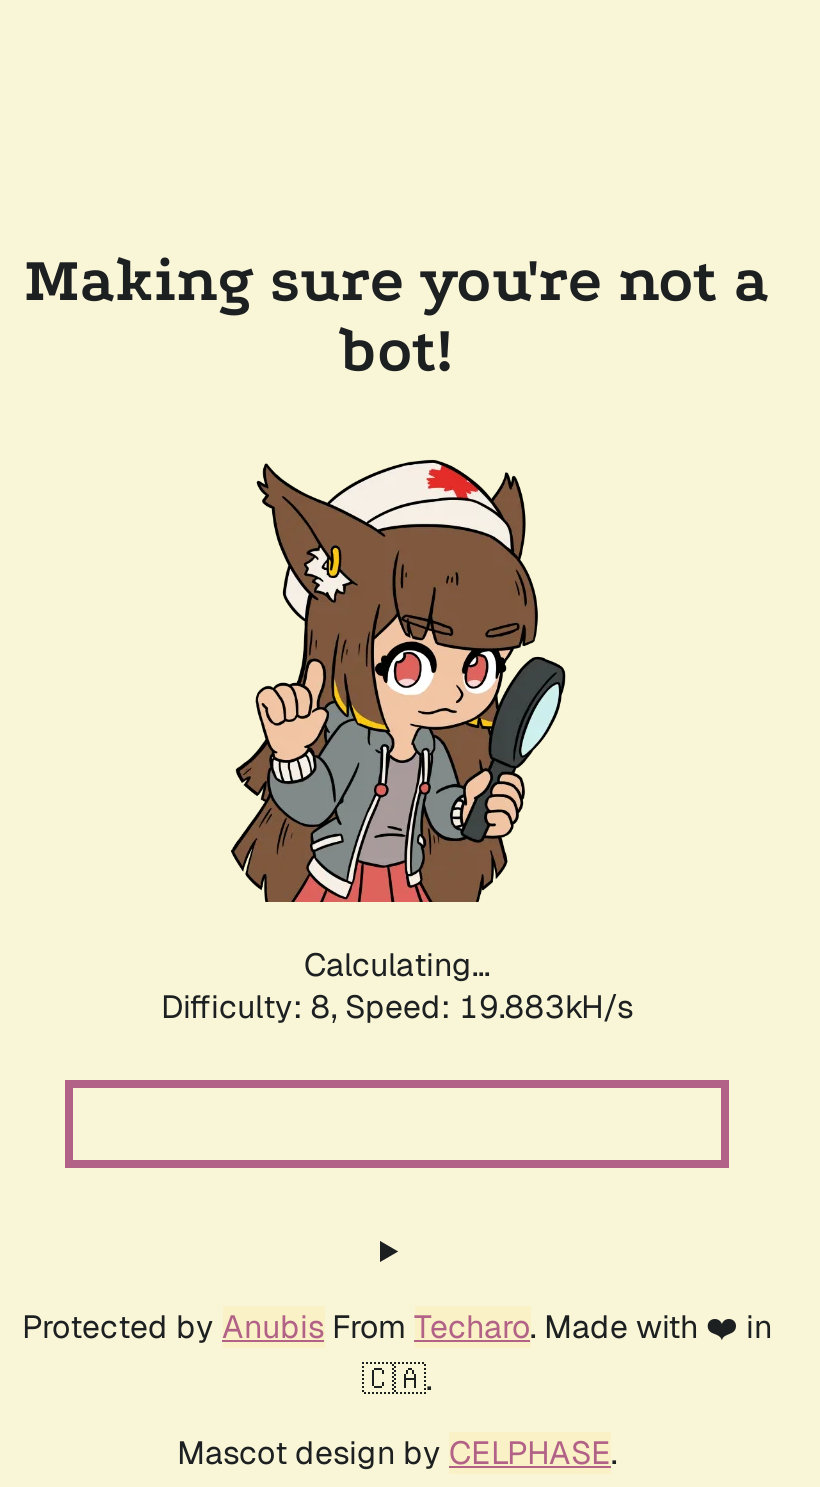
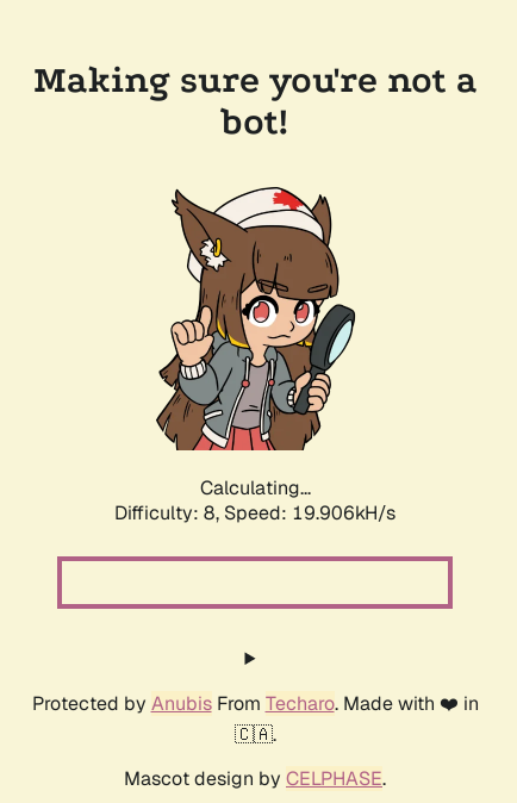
- Difficulty: 8, Speed: 19.883kH/s
+ Difficulty: 8, Speed: 19.906kH/s
